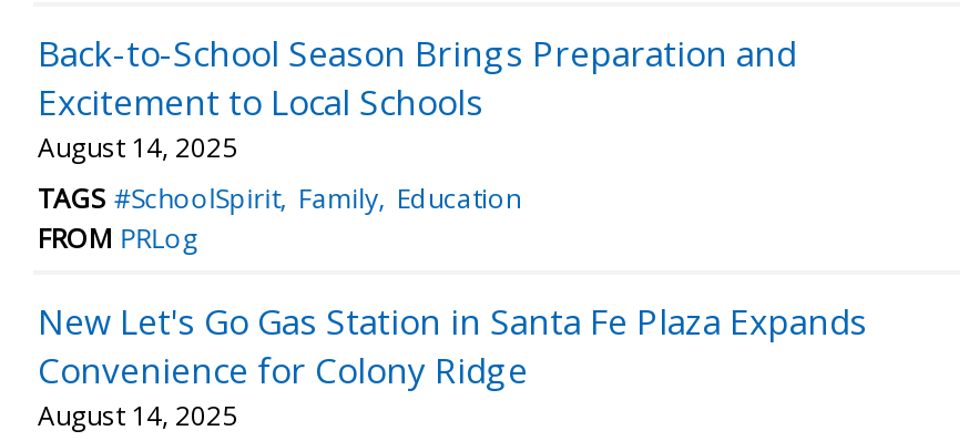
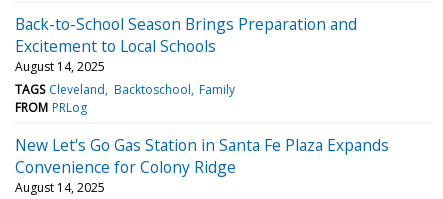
- TAGS #SchoolSpirit Family Education
+ TAGS Cleveland Backtoschool Family
